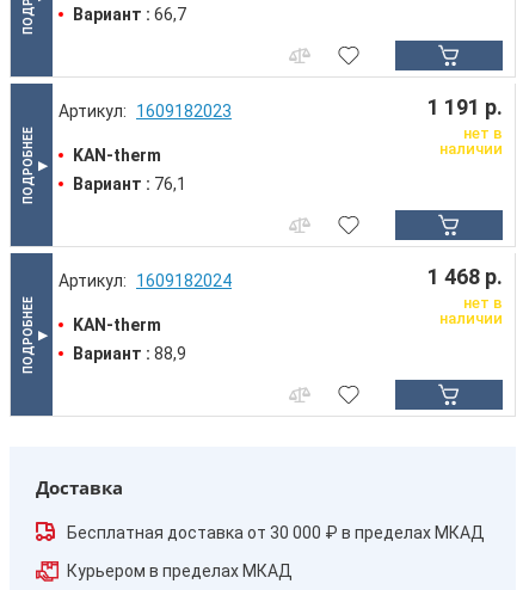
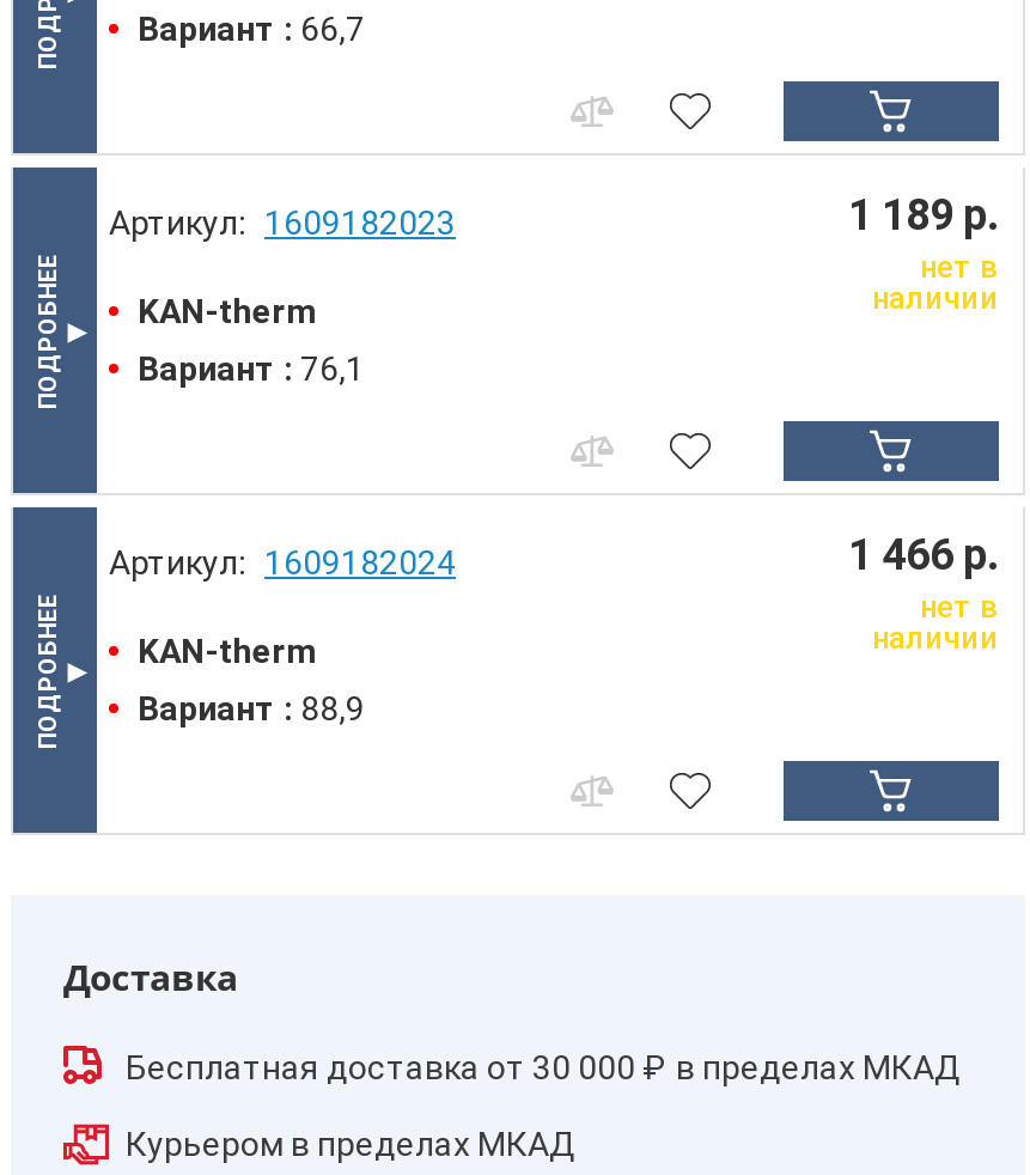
- 1 191 р.
+ 1 189 р.

- 1 468 р.
+ 1 466 р.
